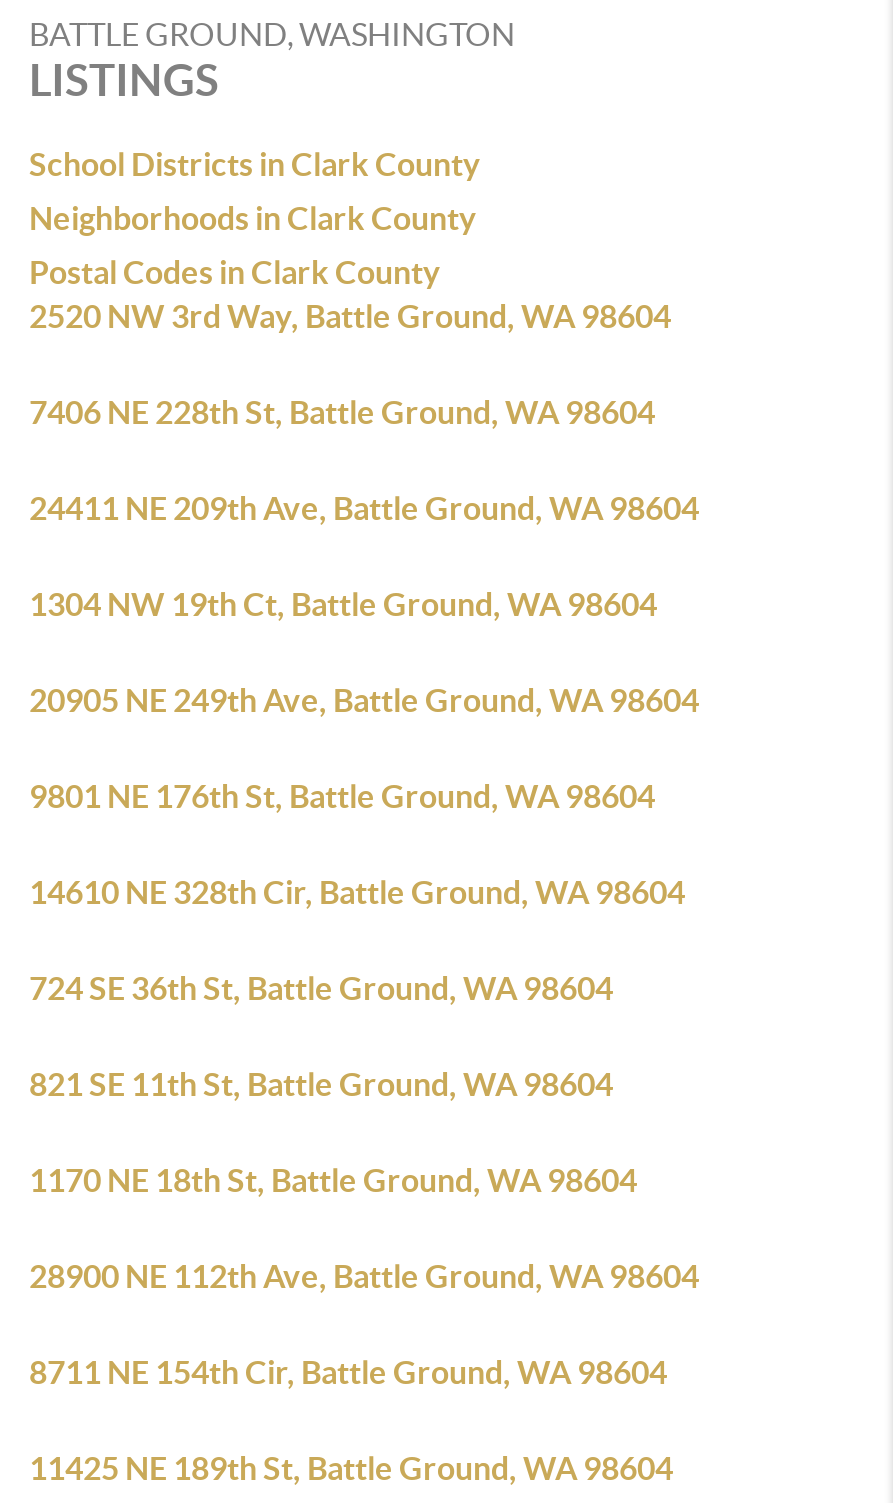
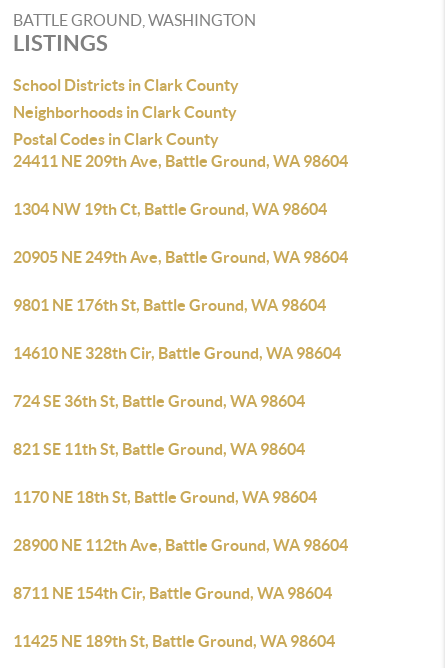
- 2520 NW 3rd Way, Battle Ground, WA 98604
- 7406 NE 228th St, Battle Ground, WA 98604
